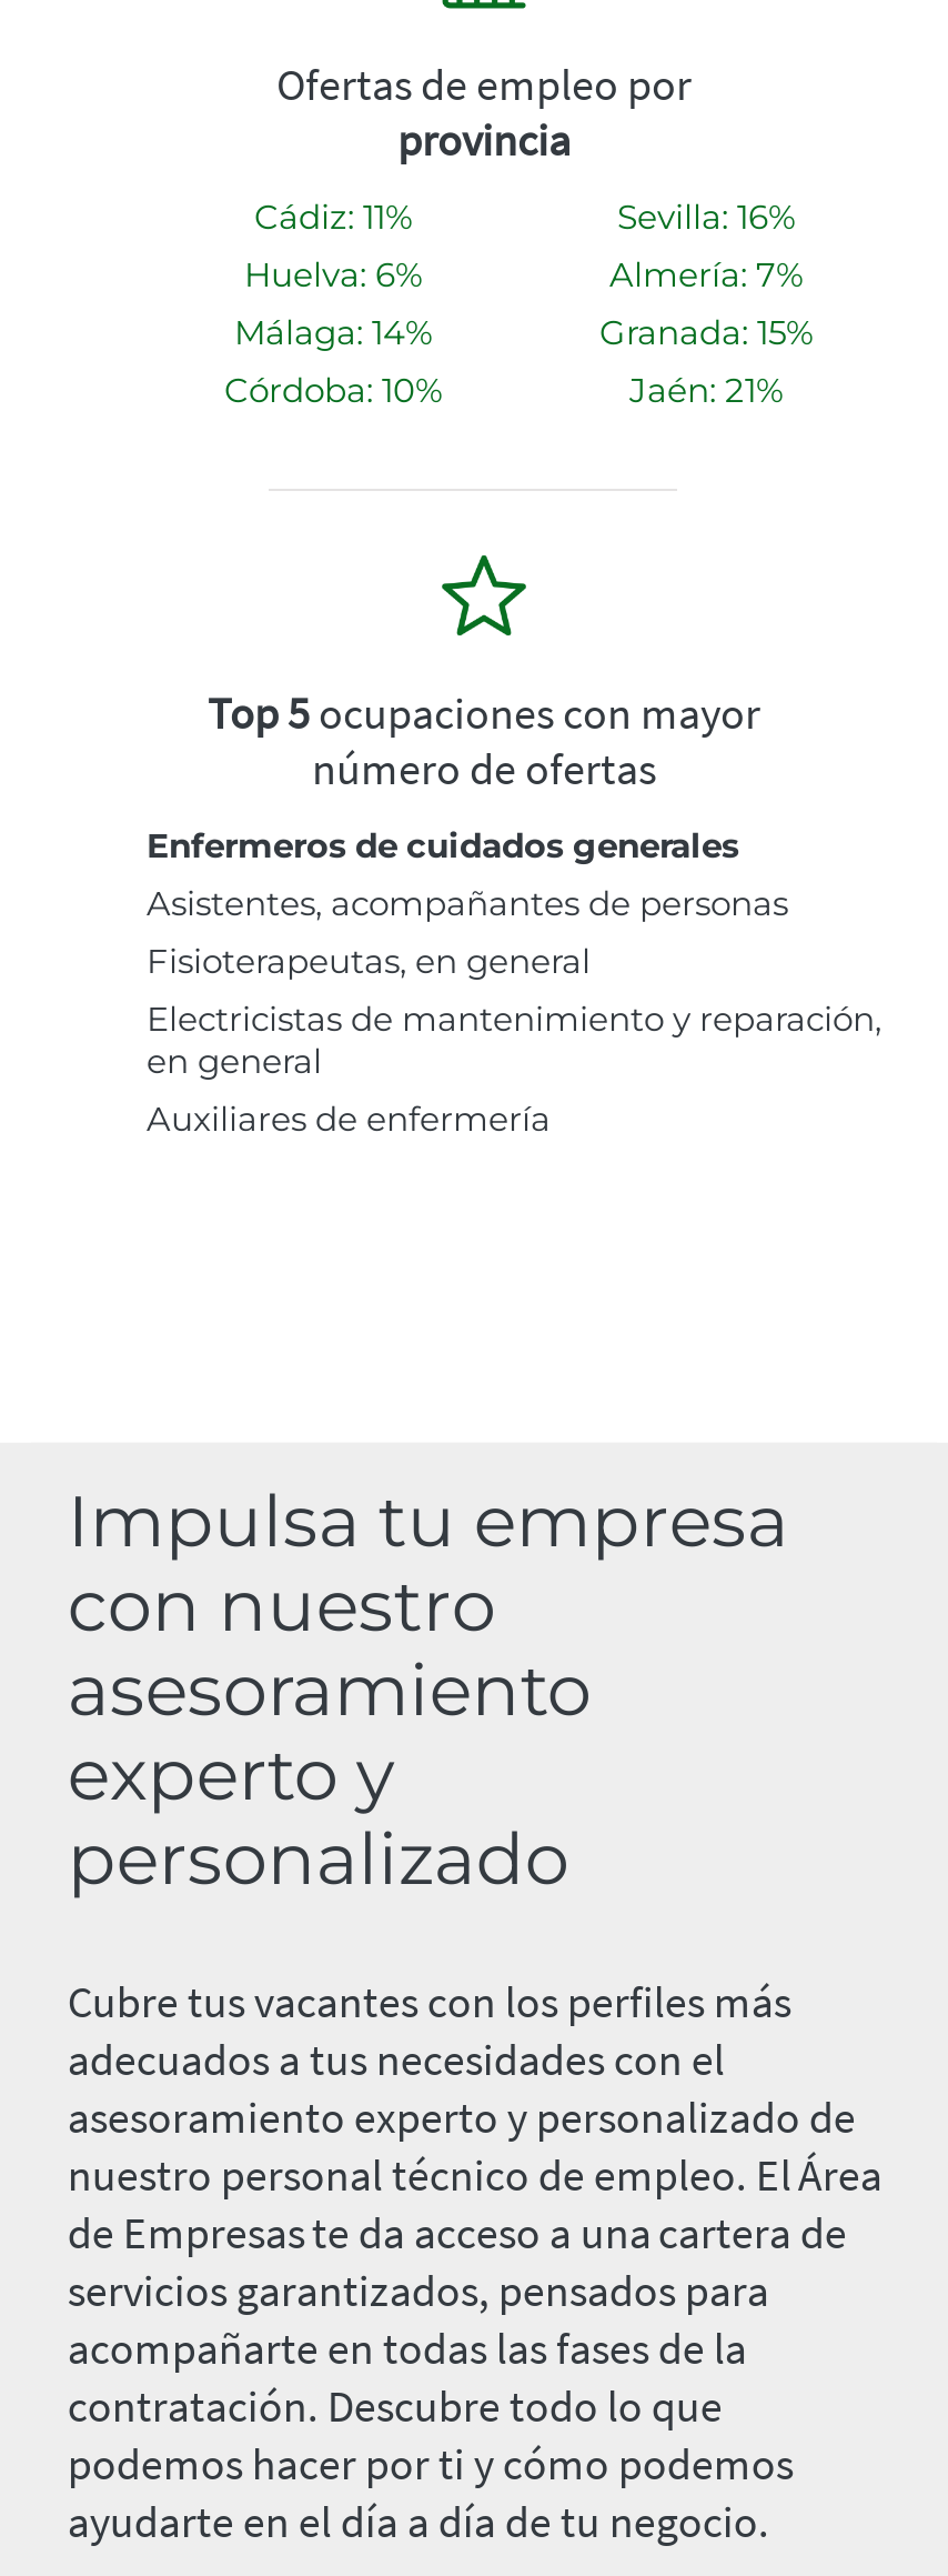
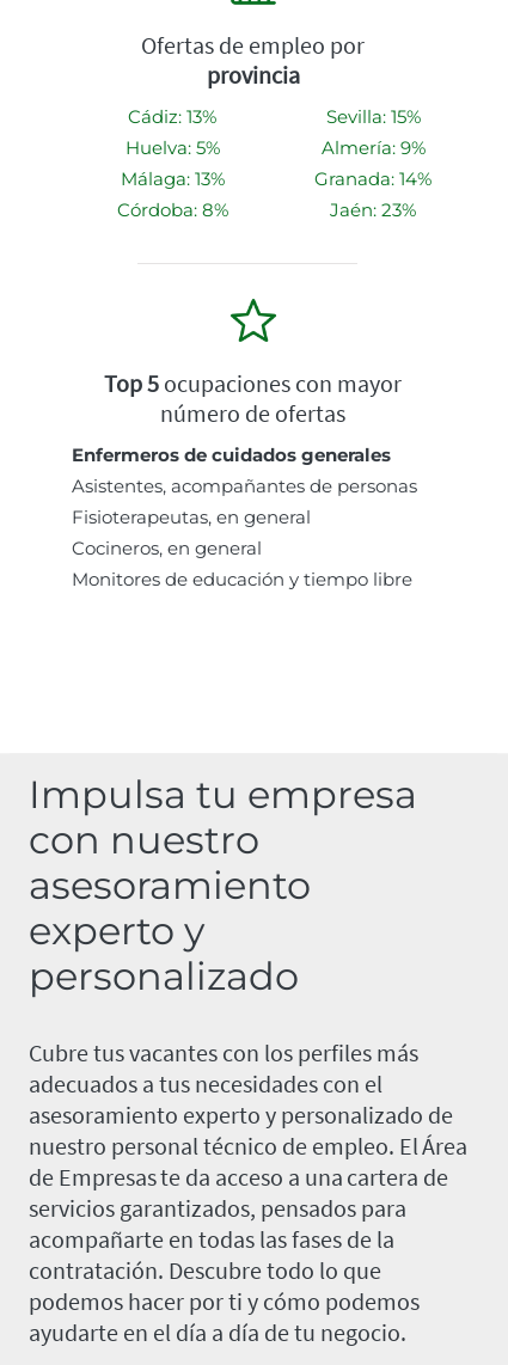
- Cádiz: 11%
+ Cádiz: 13%

- Sevilla: 16%
+ Sevilla: 15%

- Huelva: 6%
+ Huelva: 5%

- Almería: 7%
+ Almería: 9%

- Málaga: 14%
+ Málaga: 13%

- Granada: 15%
+ Granada: 14%

- Córdoba: 10%
+ Córdoba: 8%

- Jaén: 21%
+ Jaén: 23%

- Electricistas de mantenimiento y reparación,
- en general
- Auxiliares de enfermería
+ Cocineros, en general
+ Monitores de educación y tiempo libre
